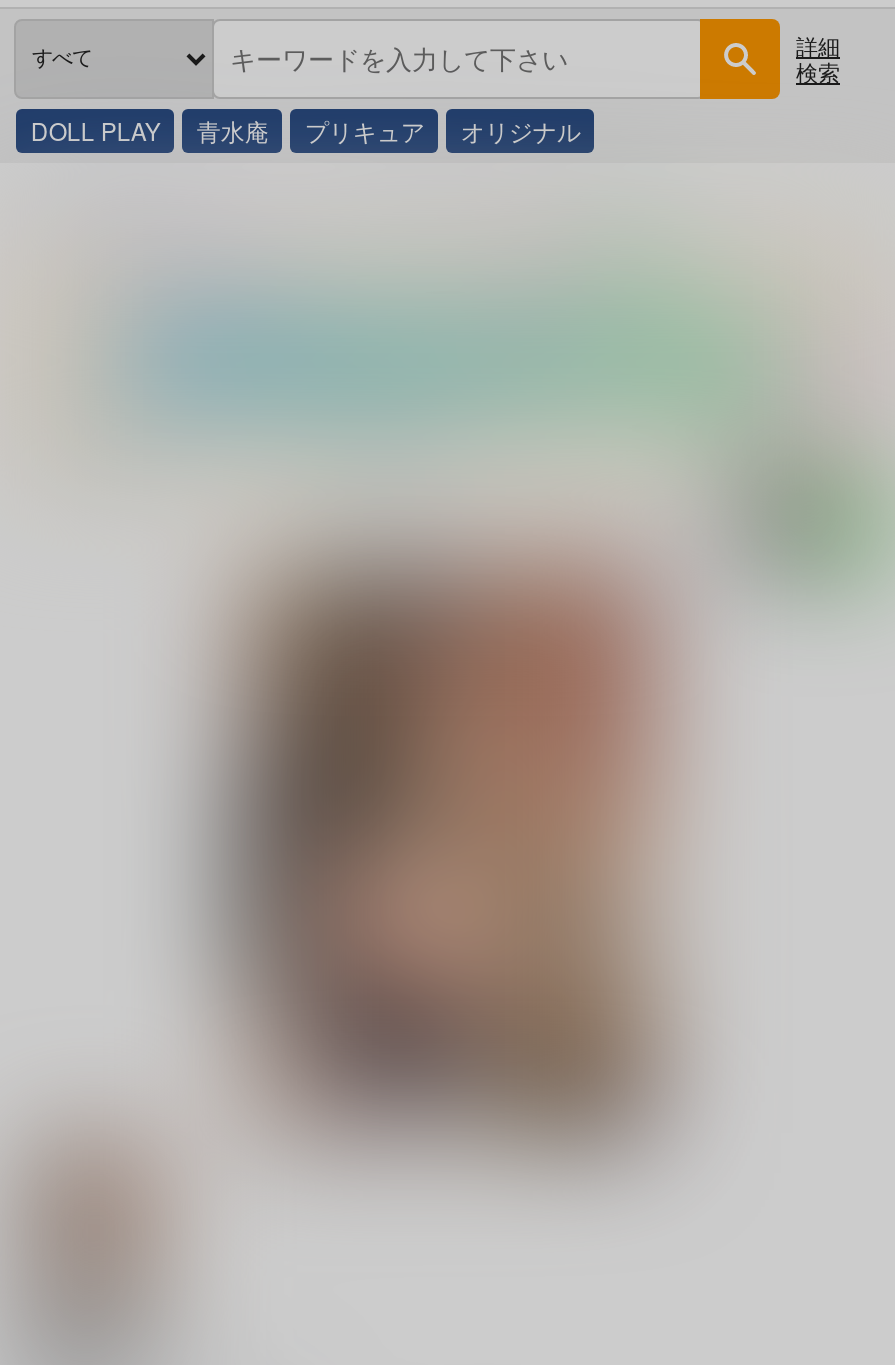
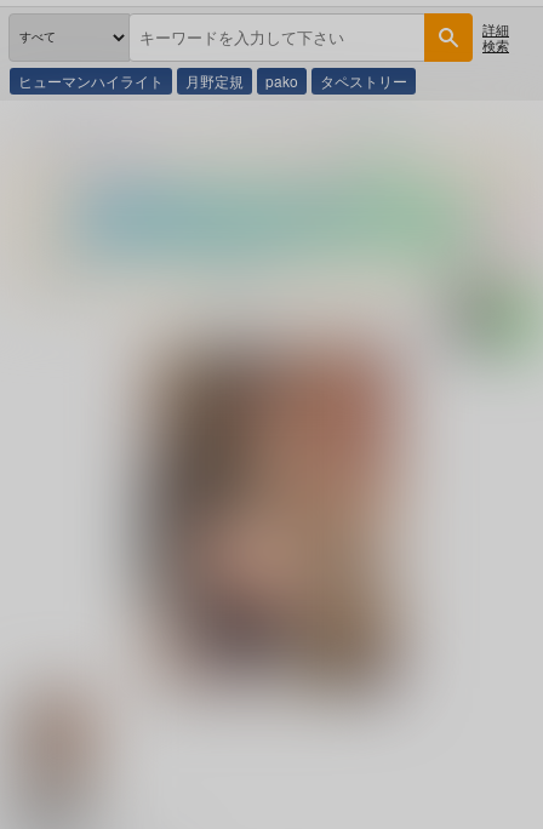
- DOLL PLAY
- 青水庵
- プリキュア
- オリジナル
+ ヒューマンハイライト
+ 月野定規
+ pako
+ タペストリー
